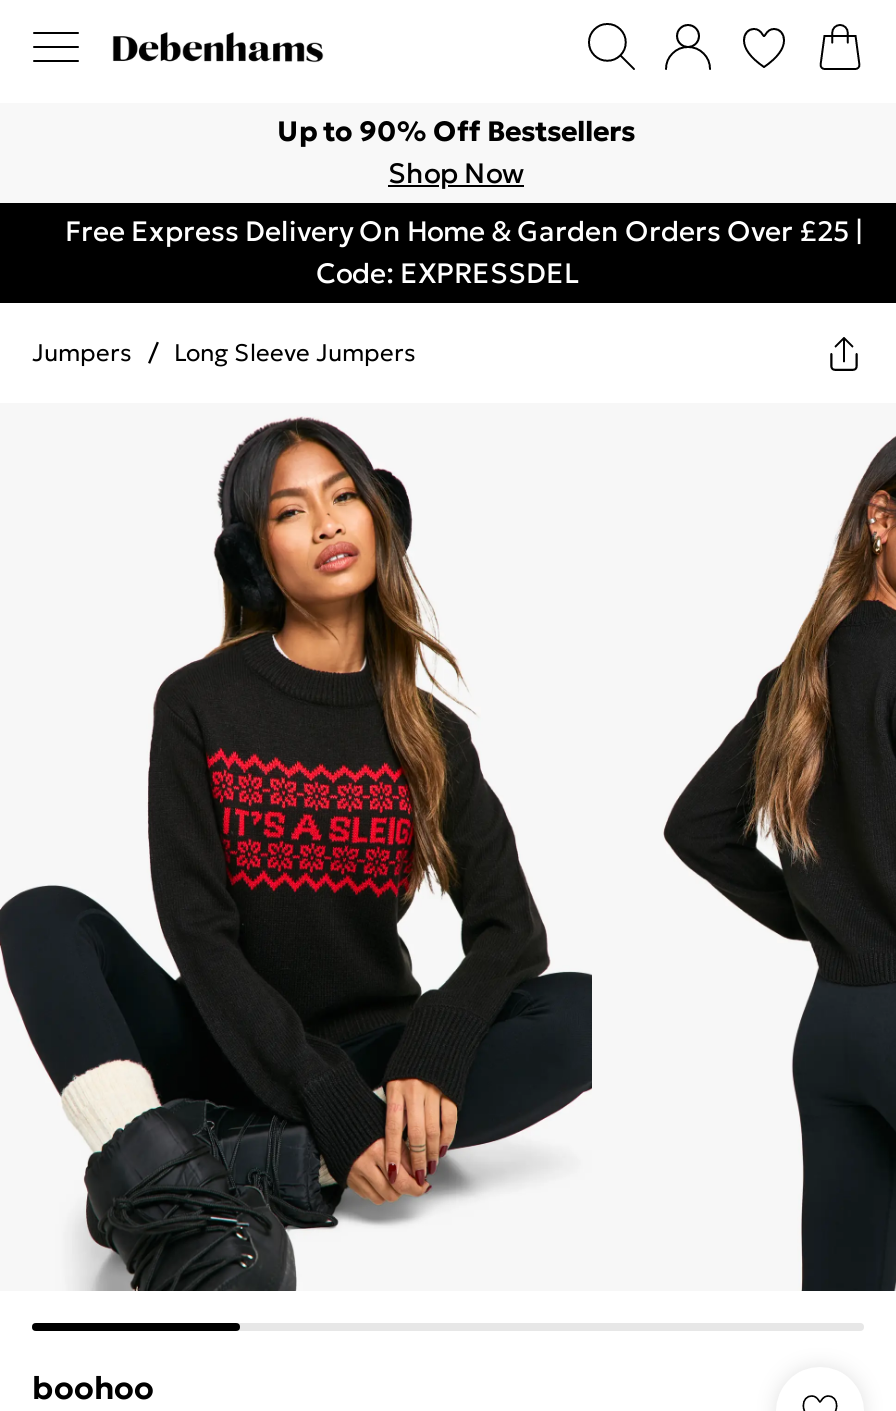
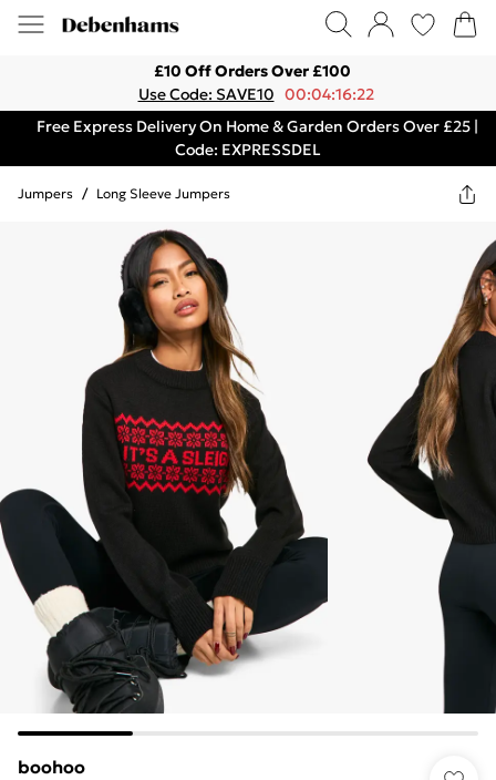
- Up to 90% Off Bestsellers
- Shop Now
+ £10 Off Orders Over £100
+ Use Code: SAVE10 00:04:16:22
